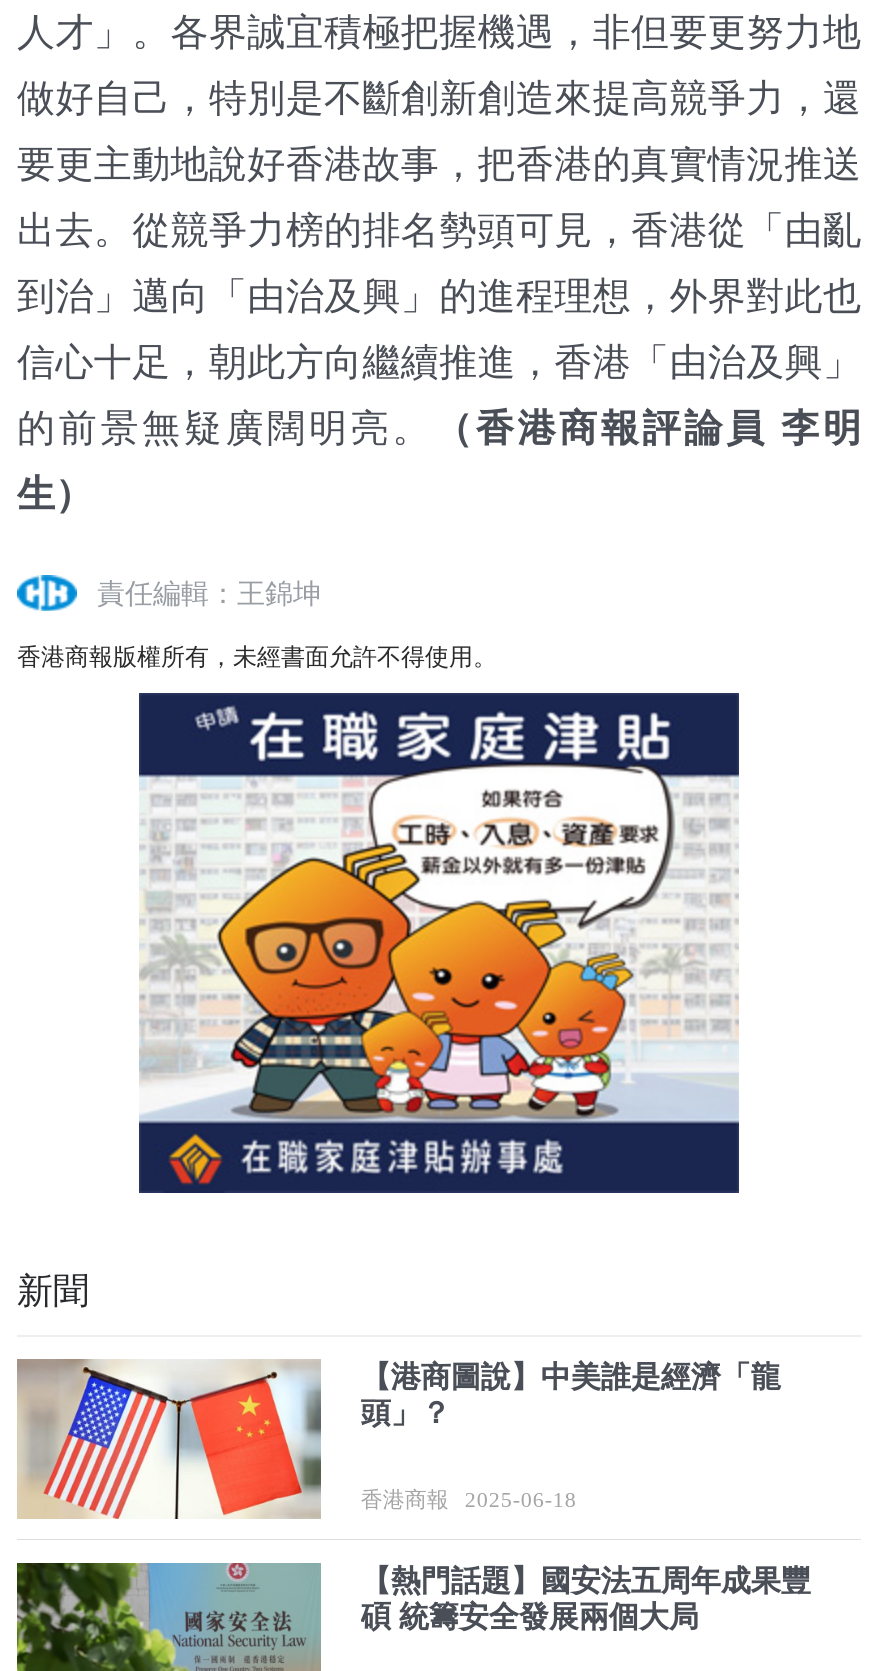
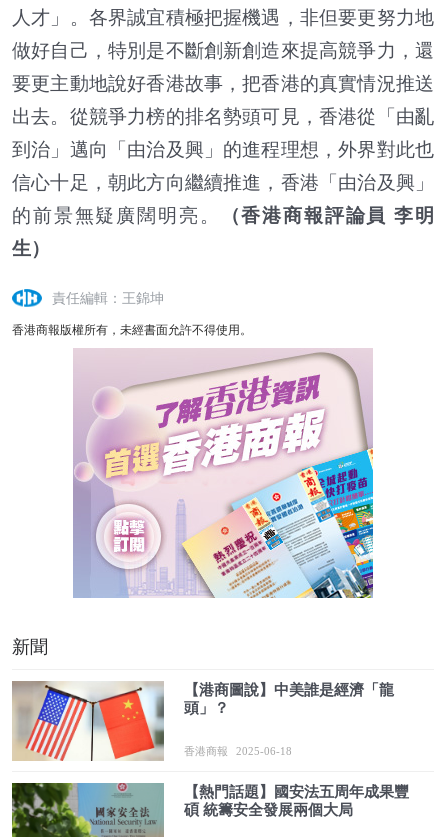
- [image]
+ [image]
